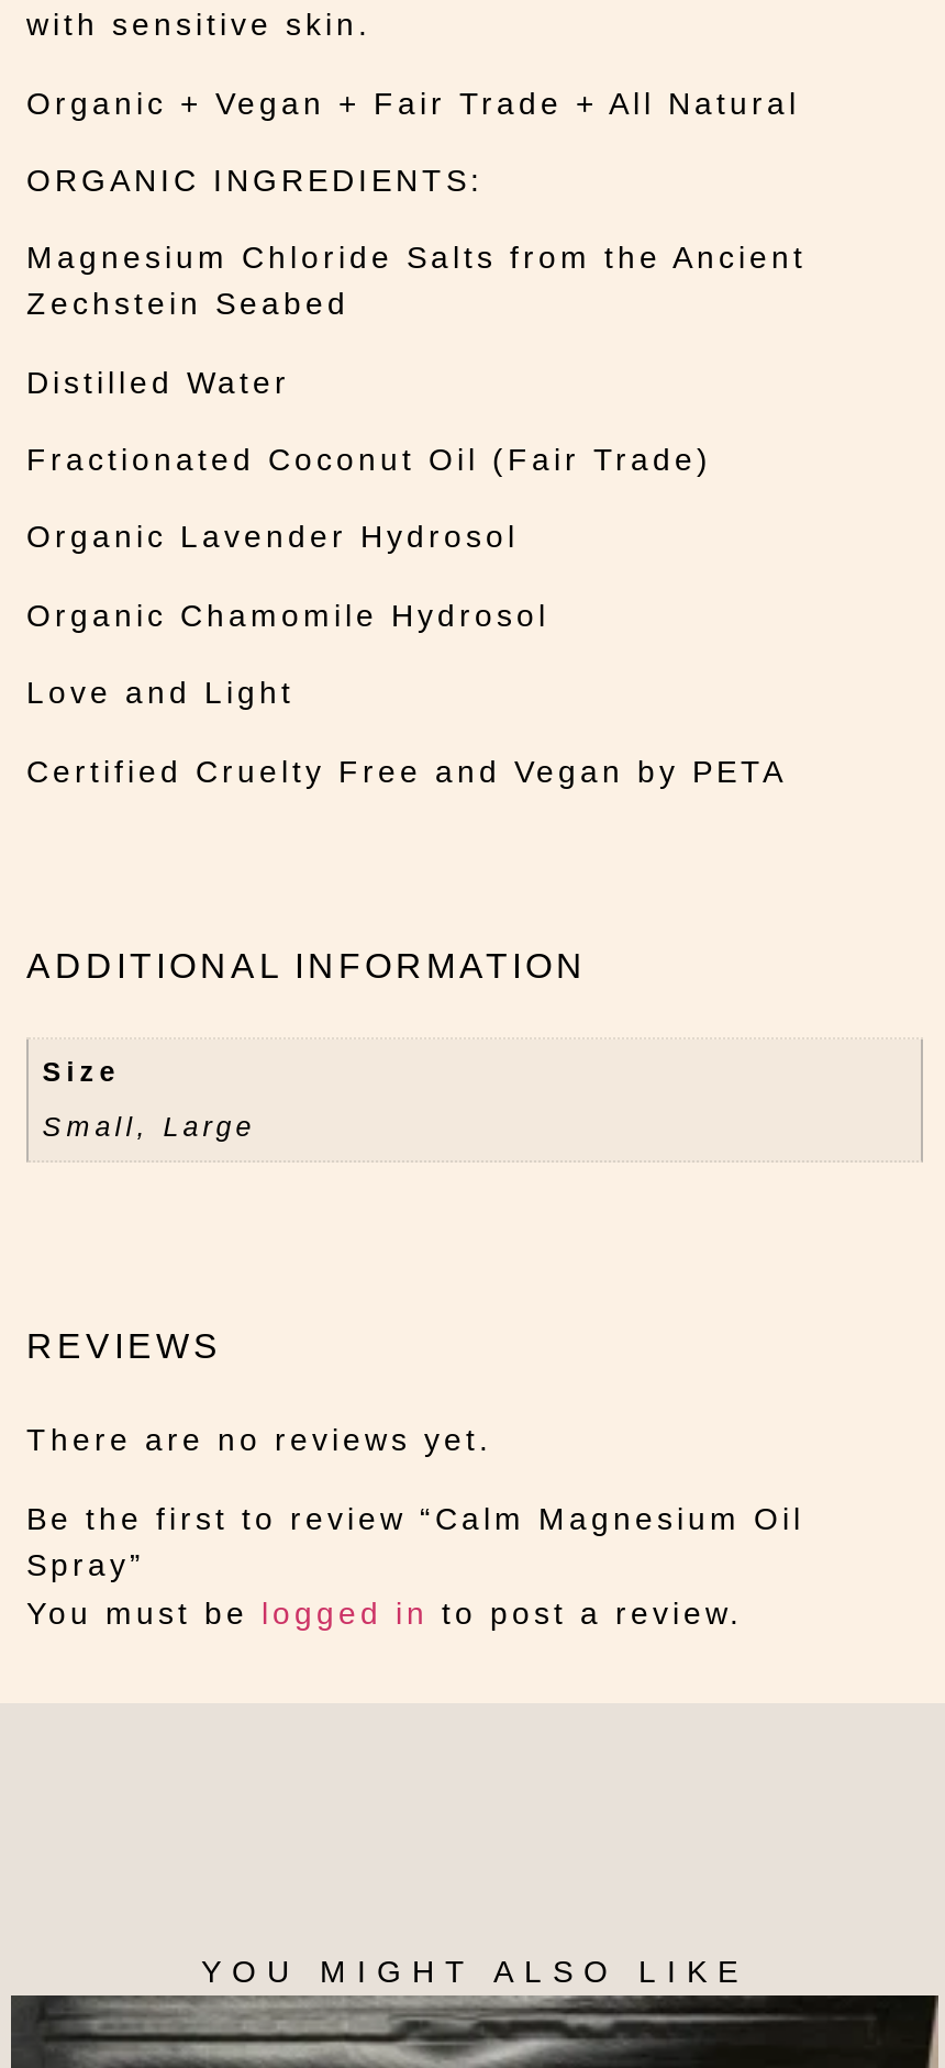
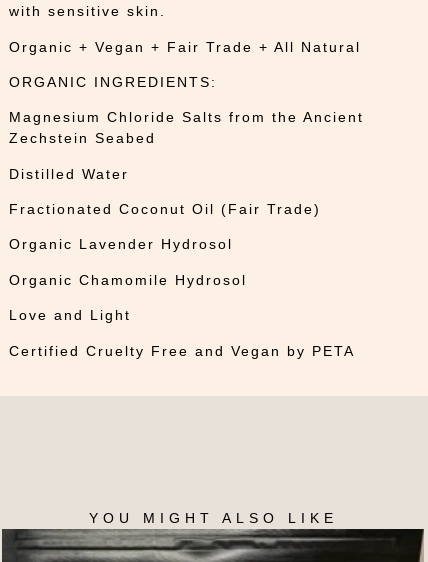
- ADDITIONAL INFORMATION
- Size
- Small, Large

- REVIEWS
- There are no reviews yet.
- Be the first to review “Calm Magnesium Oil
- Spray”
- You must be logged in to post a review.
